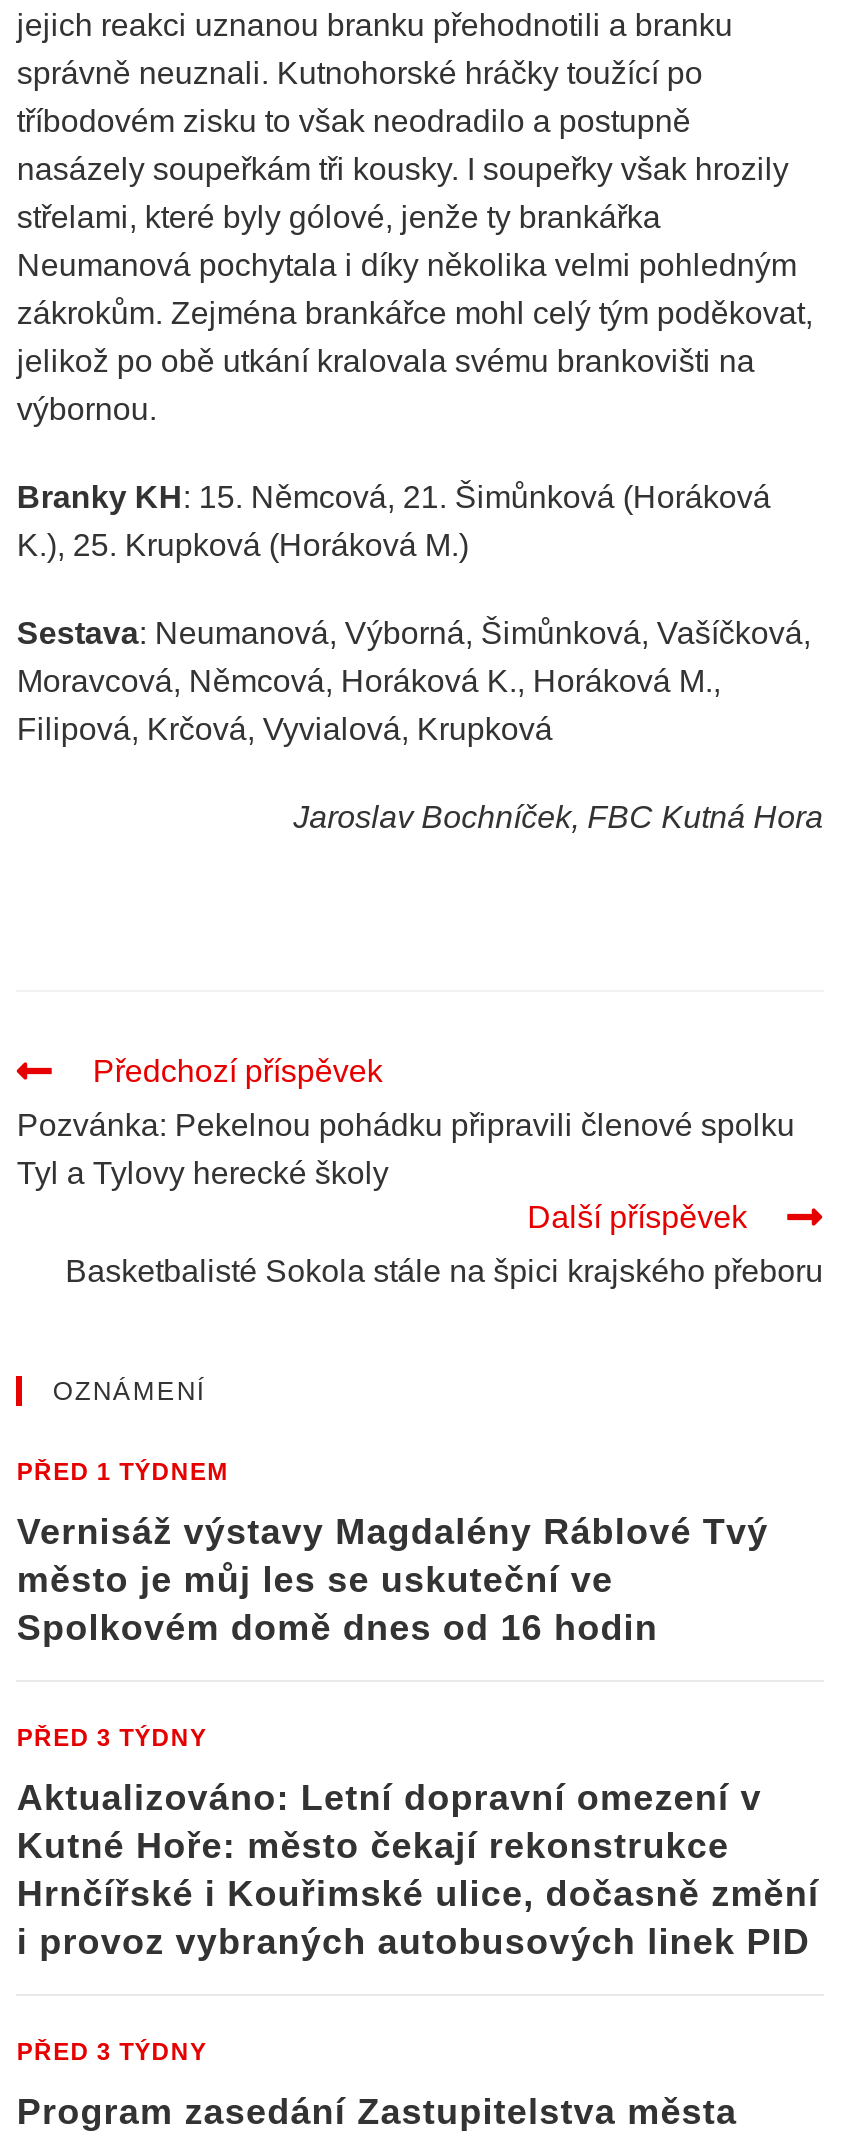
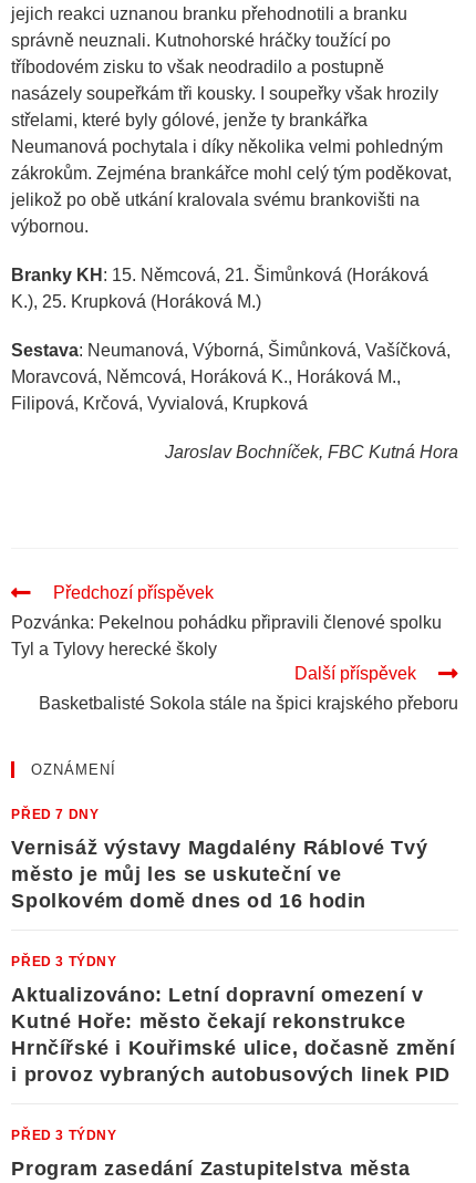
- PŘED 1 TÝDNEM
+ PŘED 7 DNY
